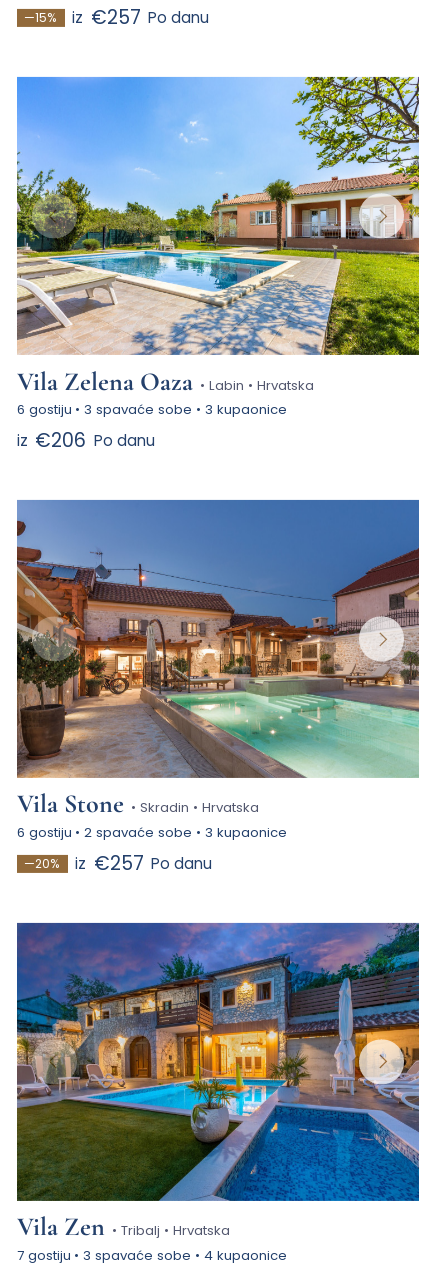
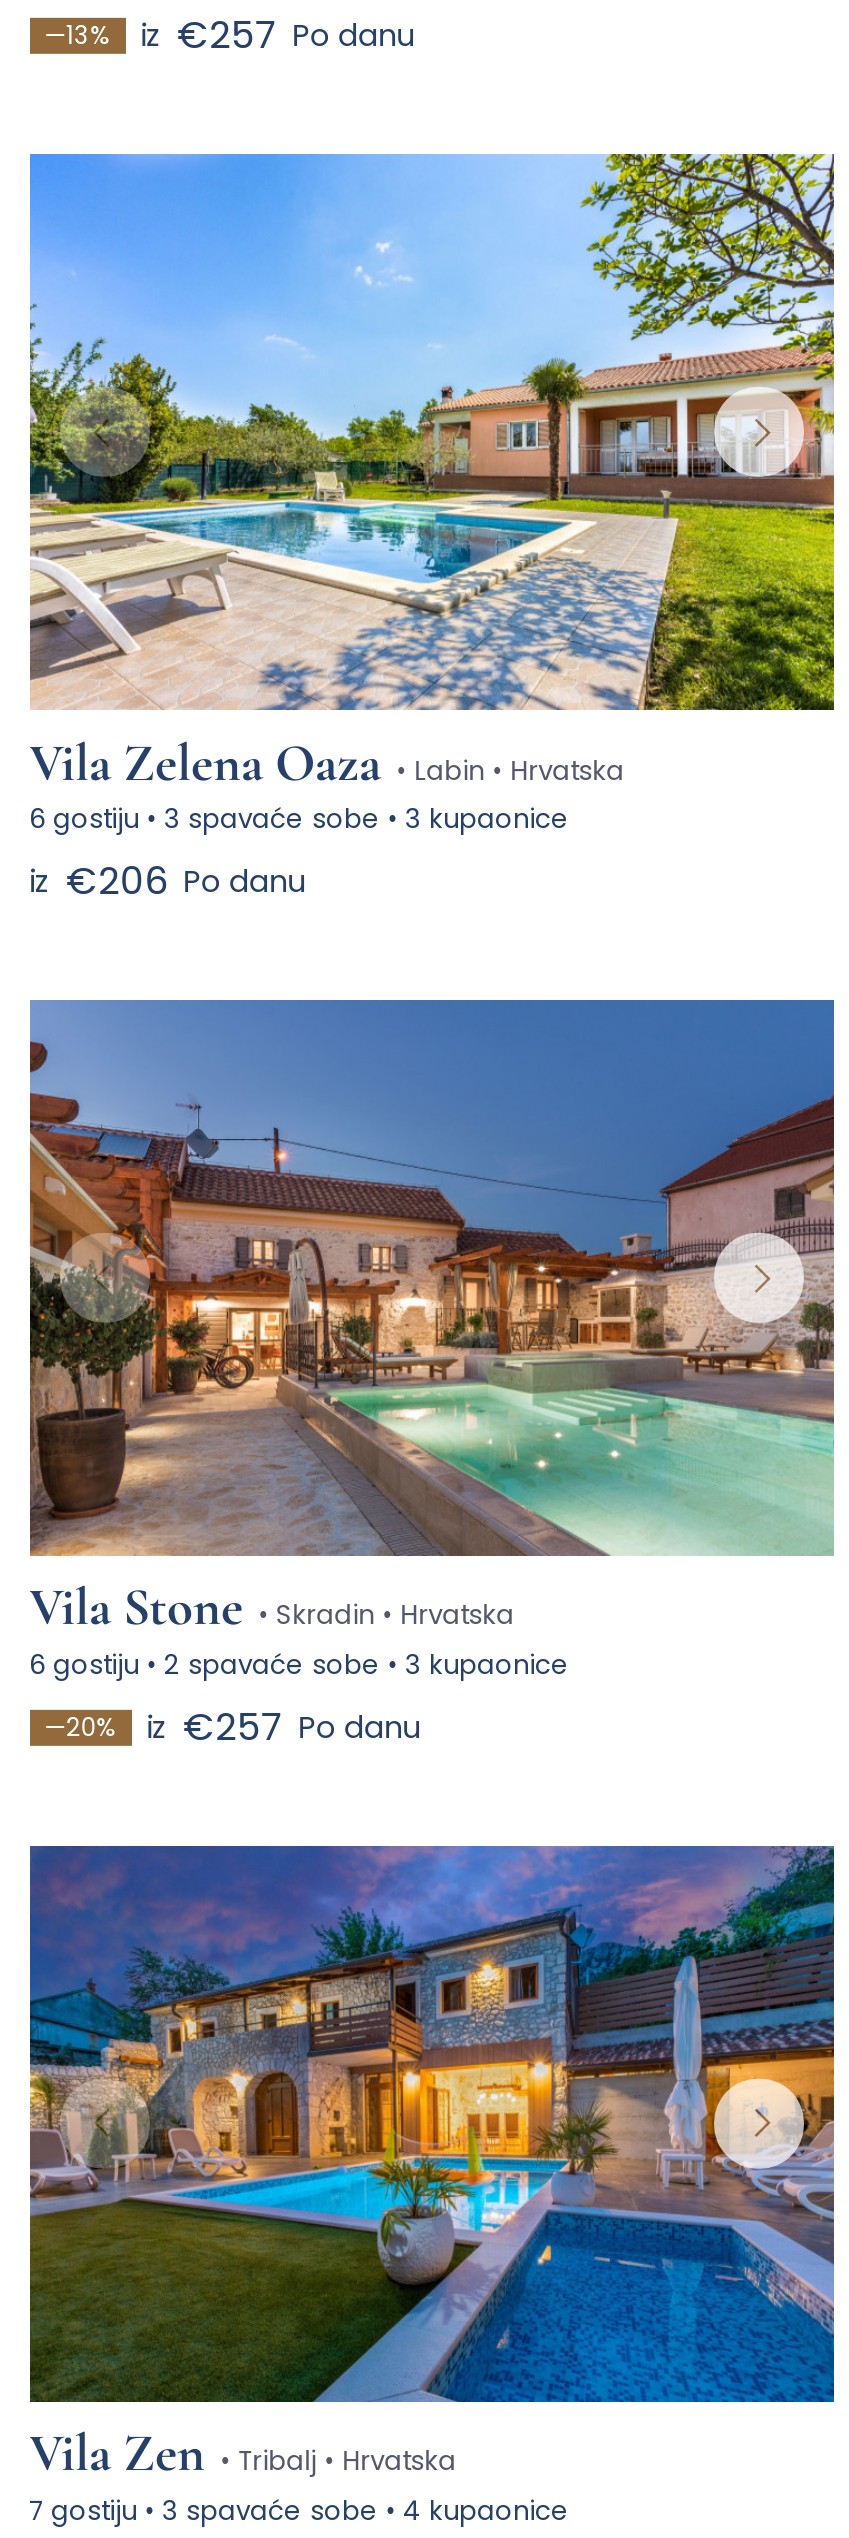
- —15% iz €257 Po danu
+ —13% iz €257 Po danu
